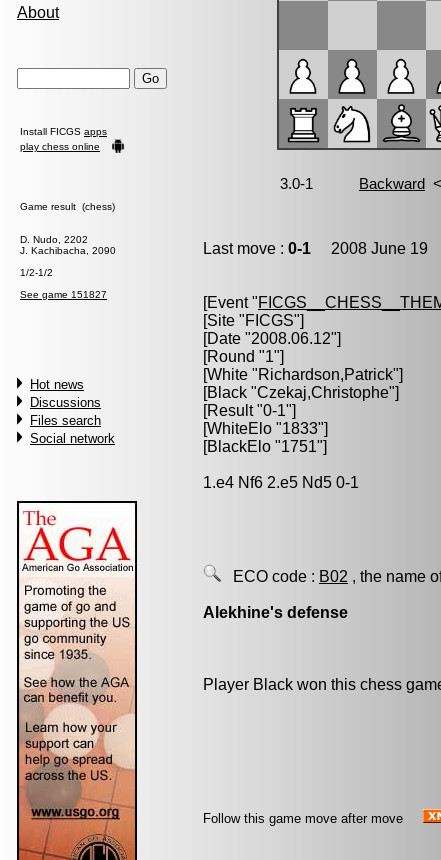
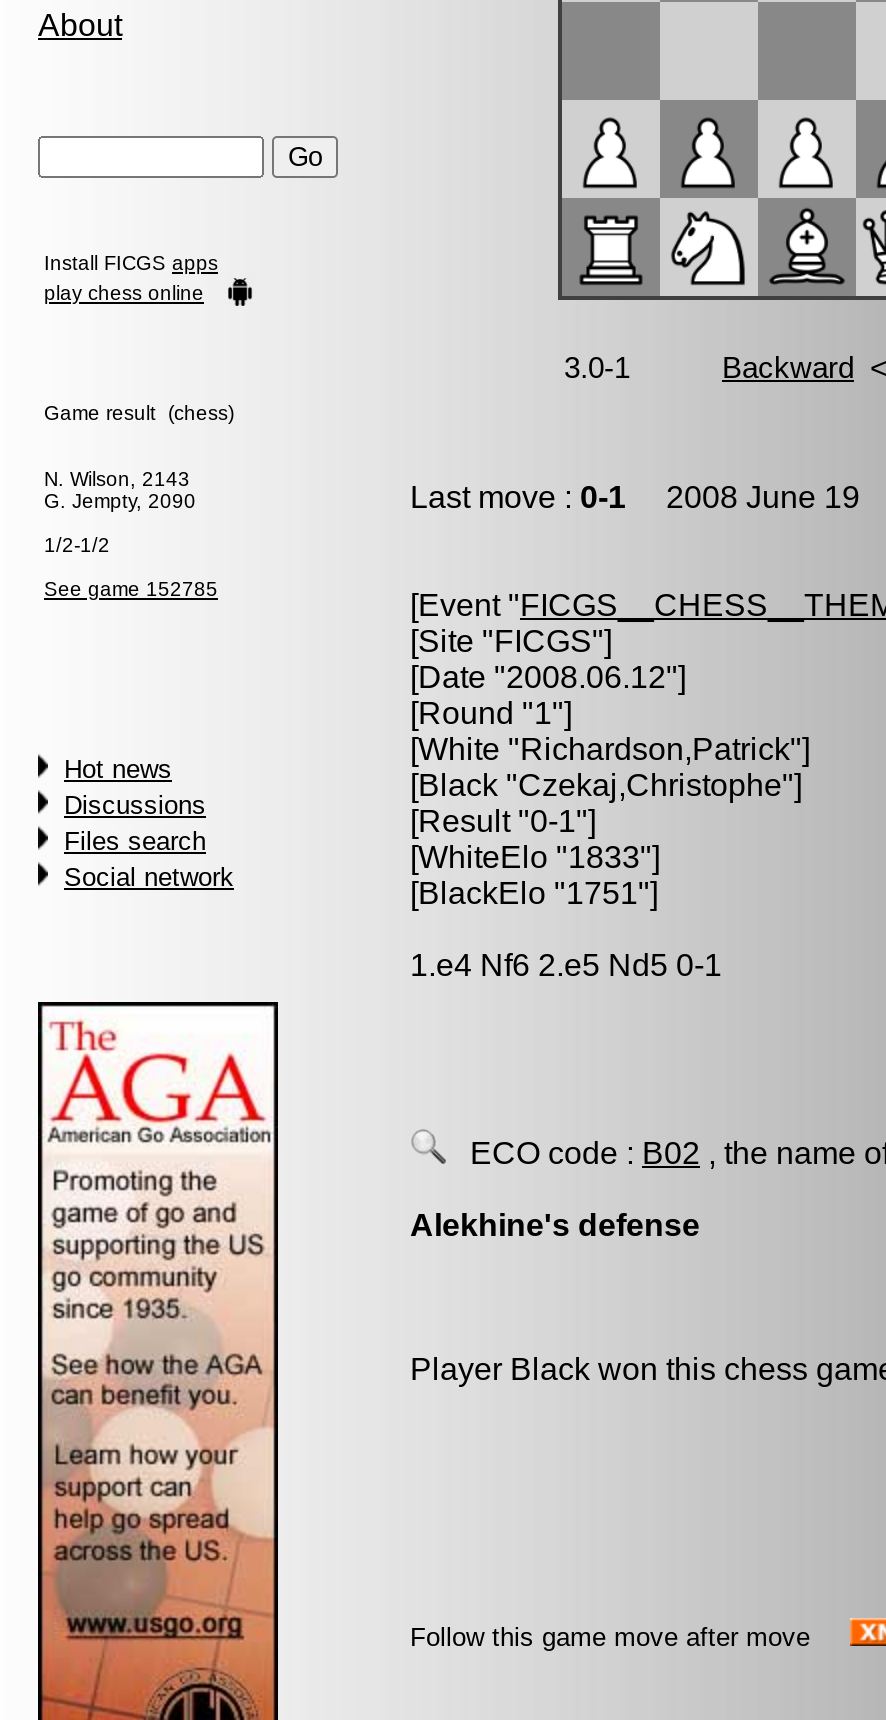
- D. Nudo, 2202
- J. Kachibacha, 2090
+ N. Wilson, 2143
+ G. Jempty, 2090

- See game 151827
+ See game 152785
